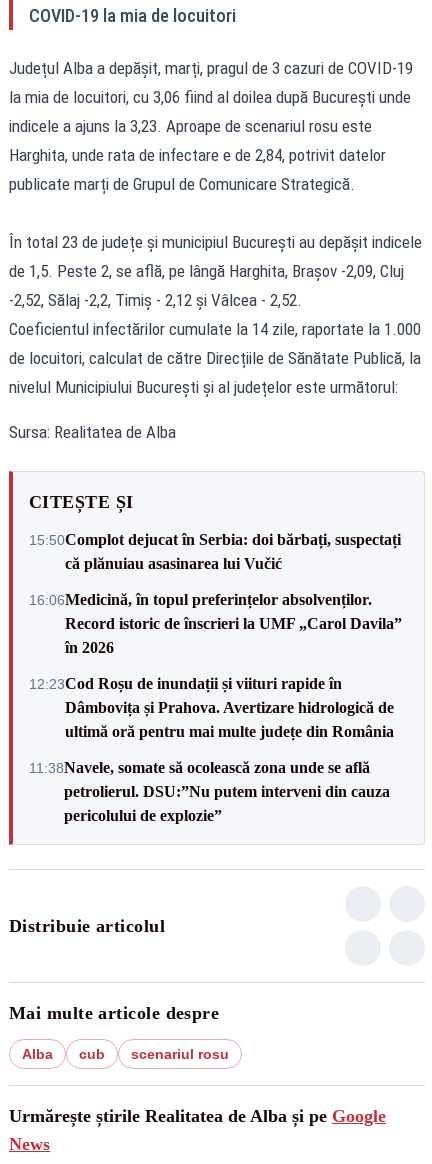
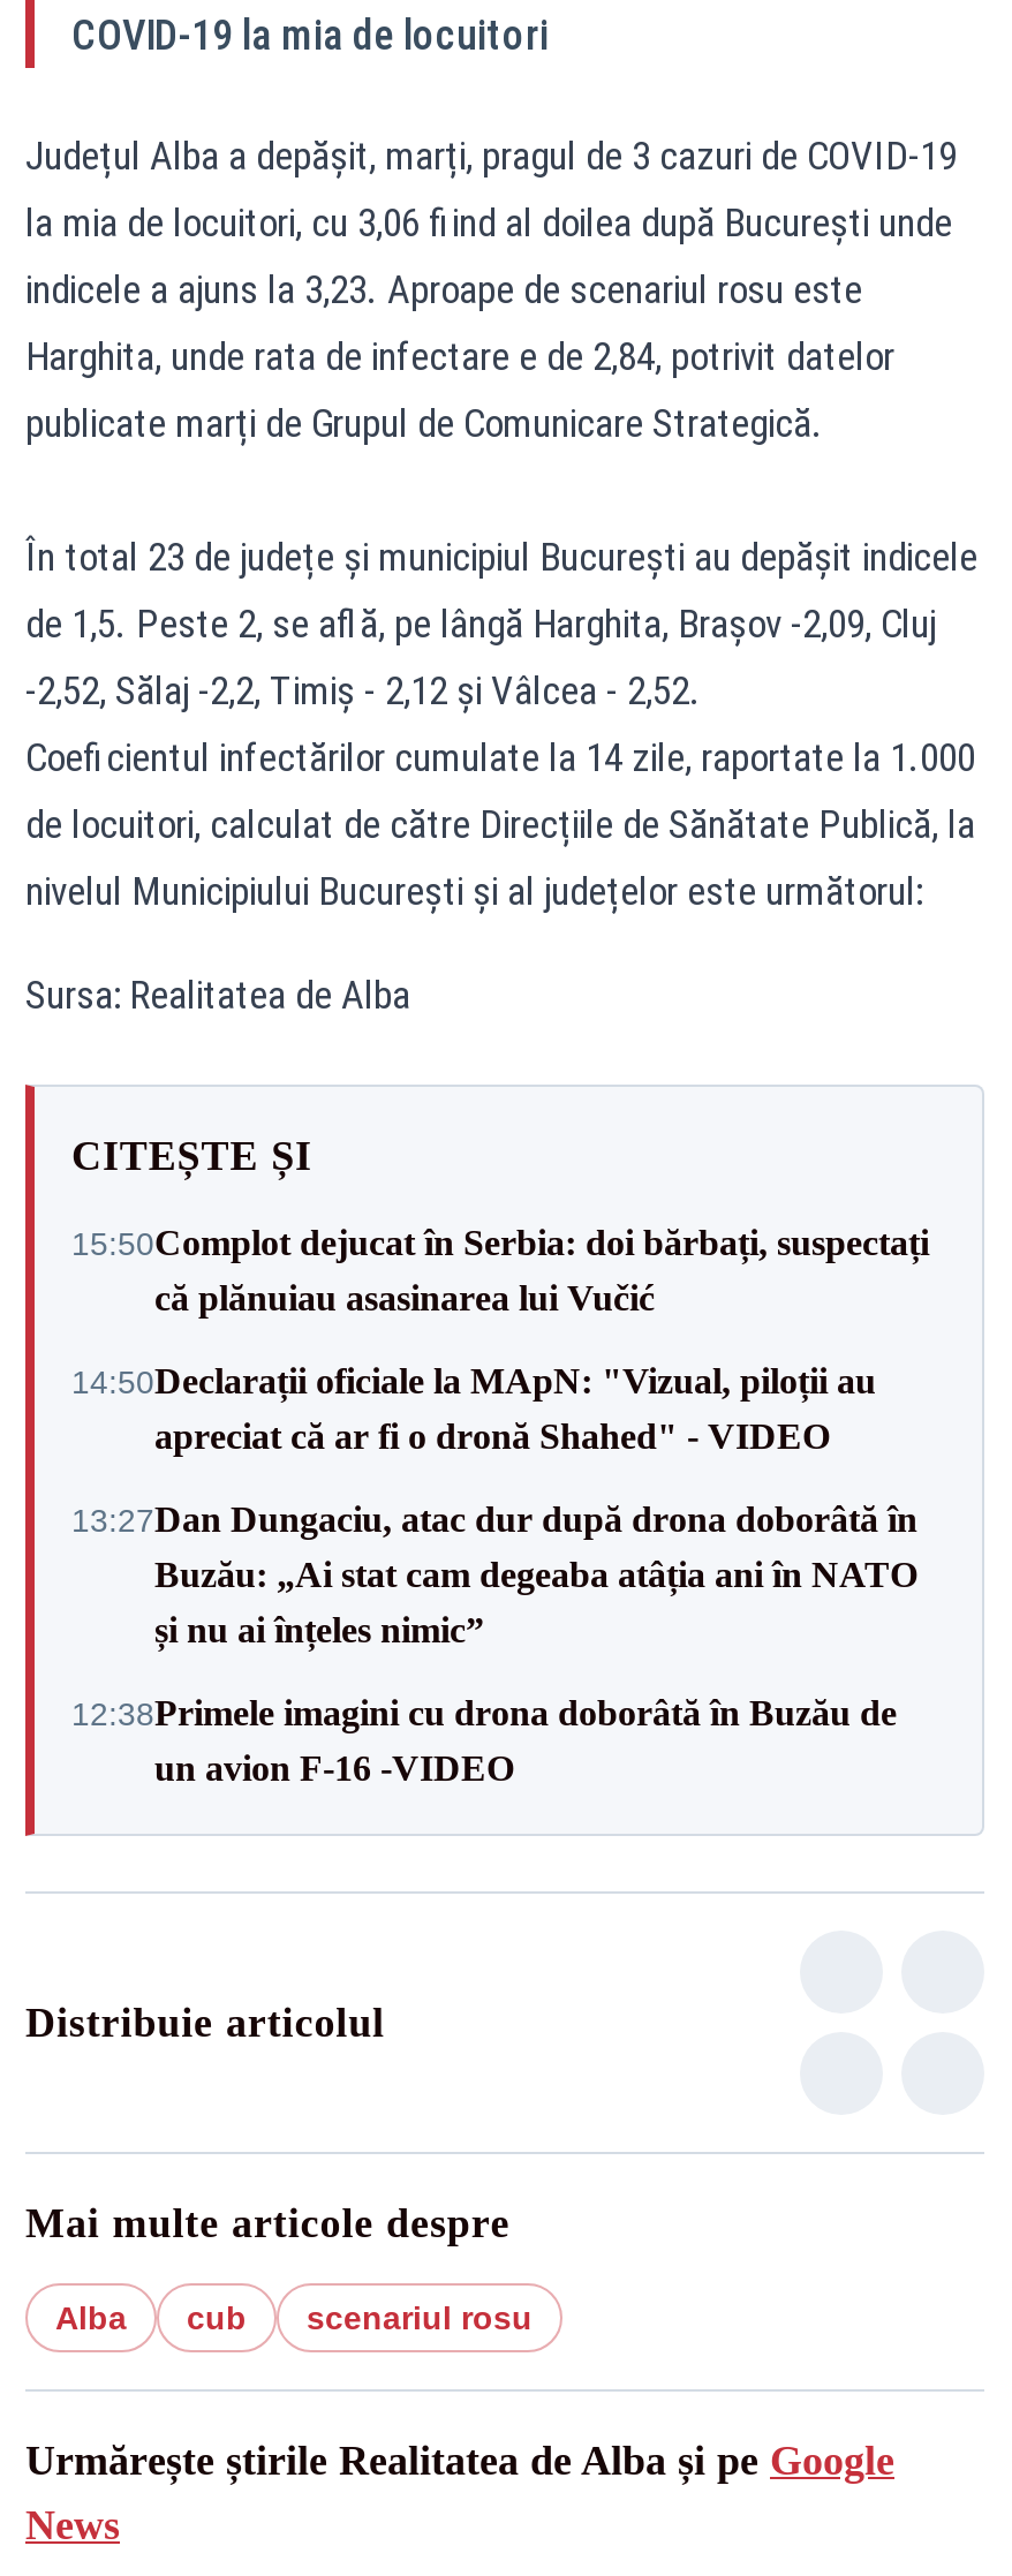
- 16:06Medicină, în topul preferințelor absolvenților.
- Record istoric de înscrieri la UMF „Carol Davila”
- în 2026
+ 14:50Declarații oficiale la MApN: "Vizual, piloții au
+ apreciat că ar fi o dronă Shahed" - VIDEO

- 12:23Cod Roșu de inundații și viituri rapide în
- Dâmbovița și Prahova. Avertizare hidrologică de
- ultimă oră pentru mai multe județe din România
+ 13:27Dan Dungaciu, atac dur după drona doborâtă în
+ Buzău: „Ai stat cam degeaba atâția ani în NATO
+ și nu ai înțeles nimic”

- 11:38Navele, somate să ocolească zona unde se află
- petrolierul. DSU:”Nu putem interveni din cauza
- pericolului de explozie”
+ 12:38Primele imagini cu drona doborâtă în Buzău de
+ un avion F-16 -VIDEO
